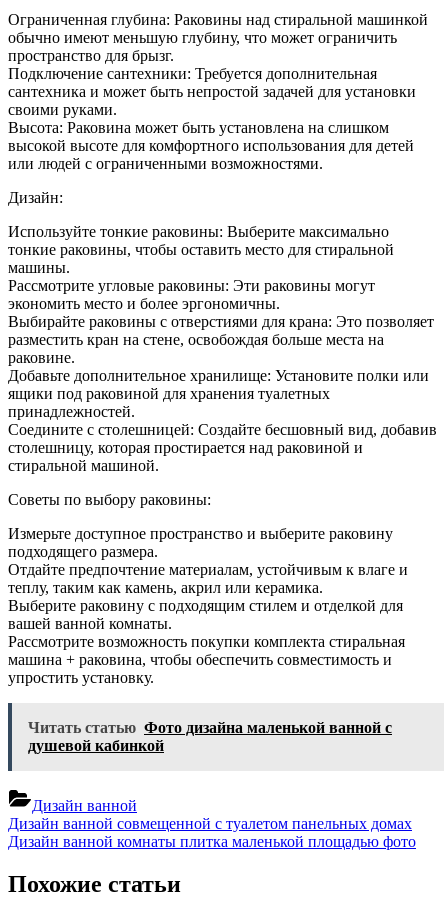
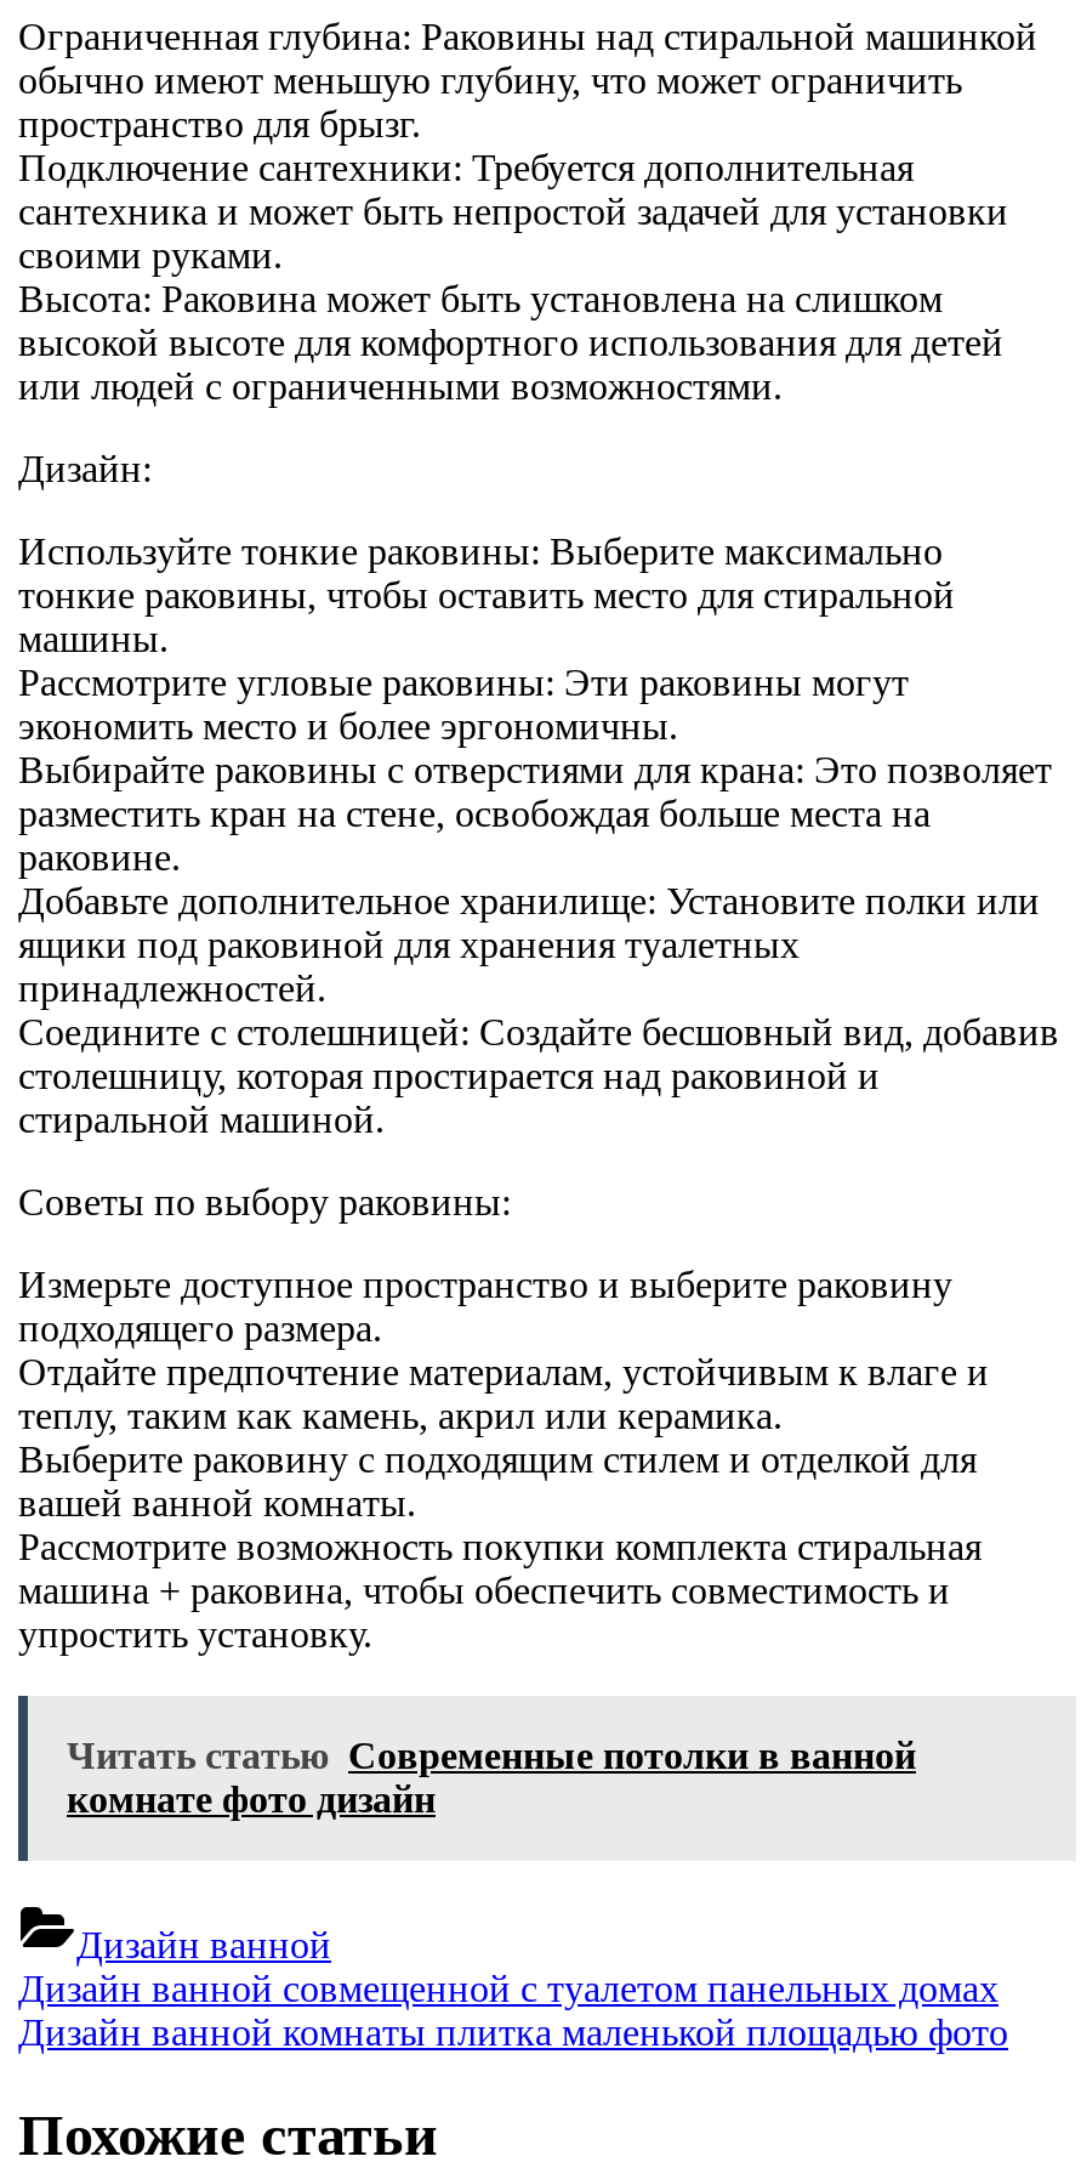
- Читать статью Фото дизайна маленькой ванной с
- душевой кабинкой
+ Читать статью Современные потолки в ванной
+ комнате фото дизайн
